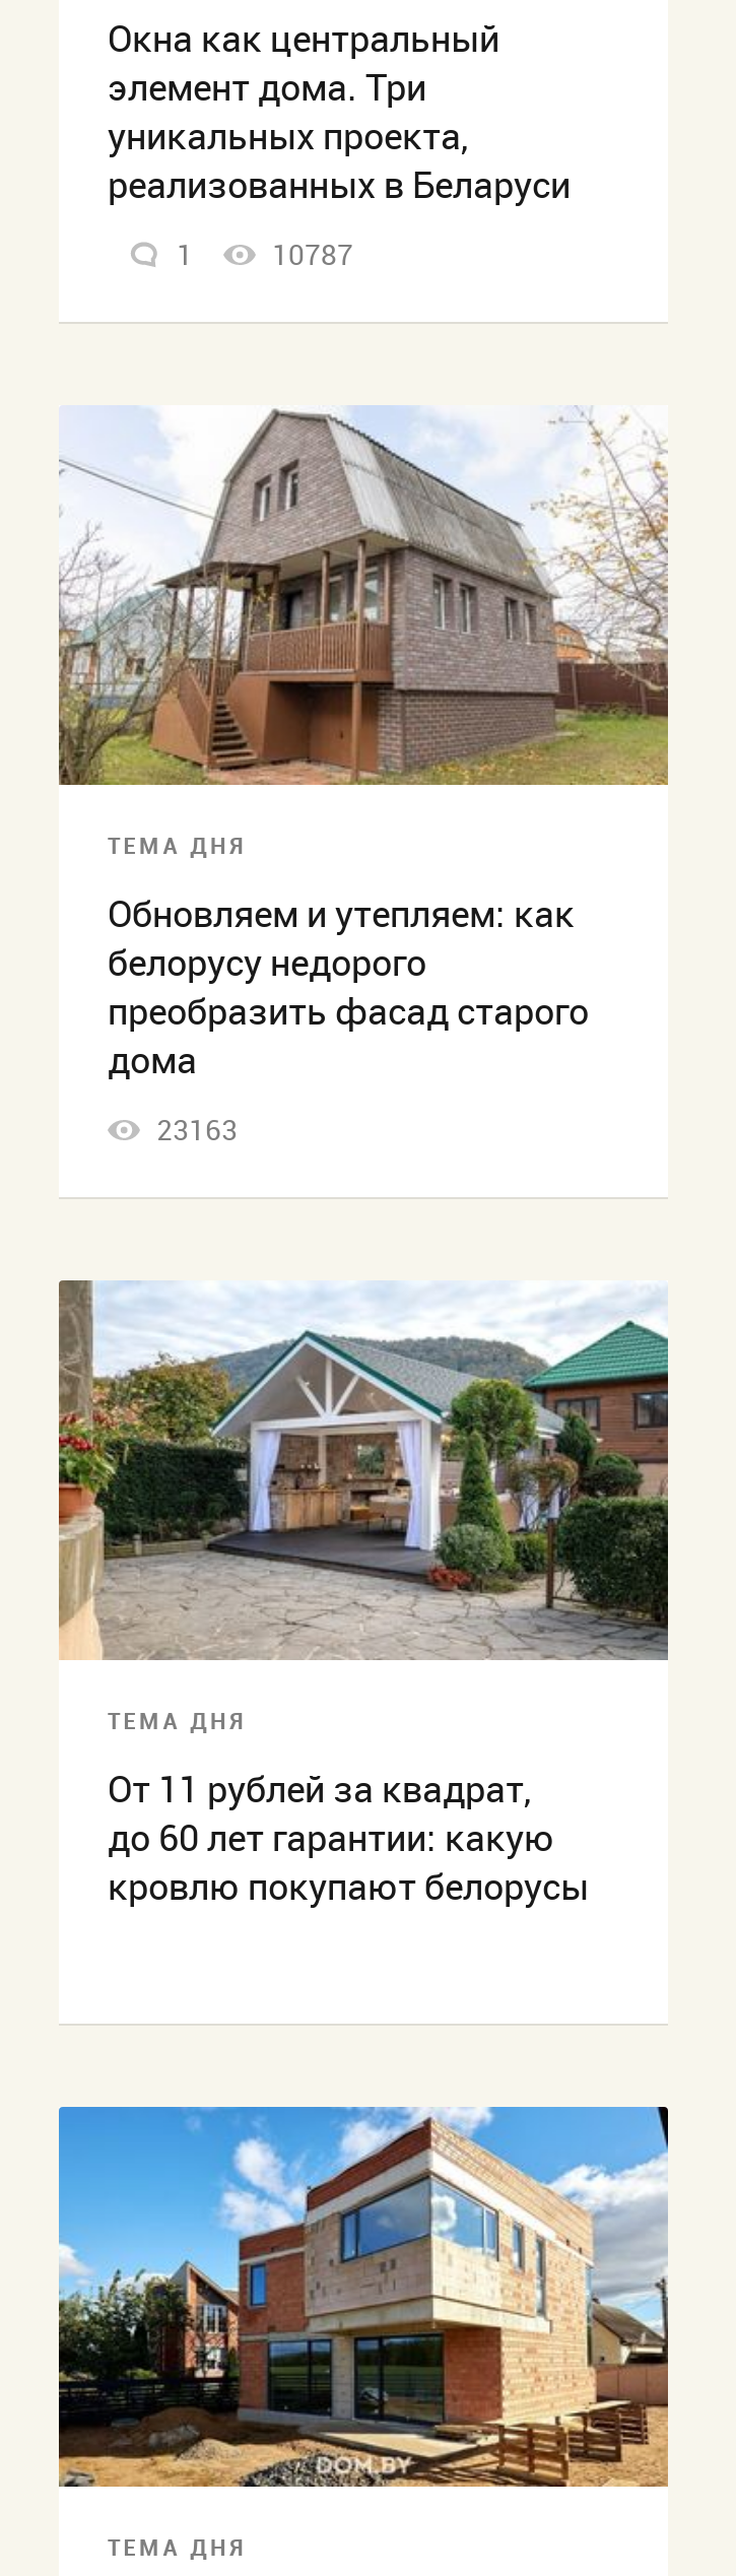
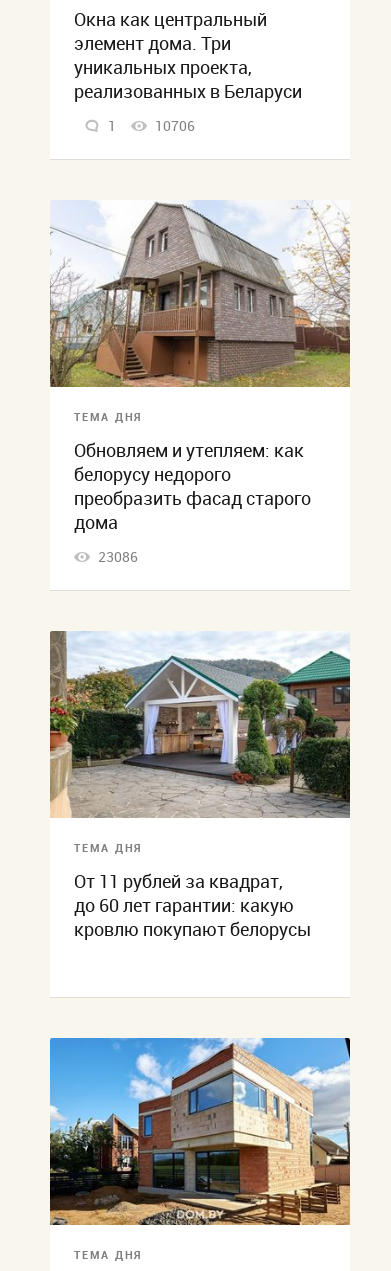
- 10787
+ 10706

- 23163
+ 23086
